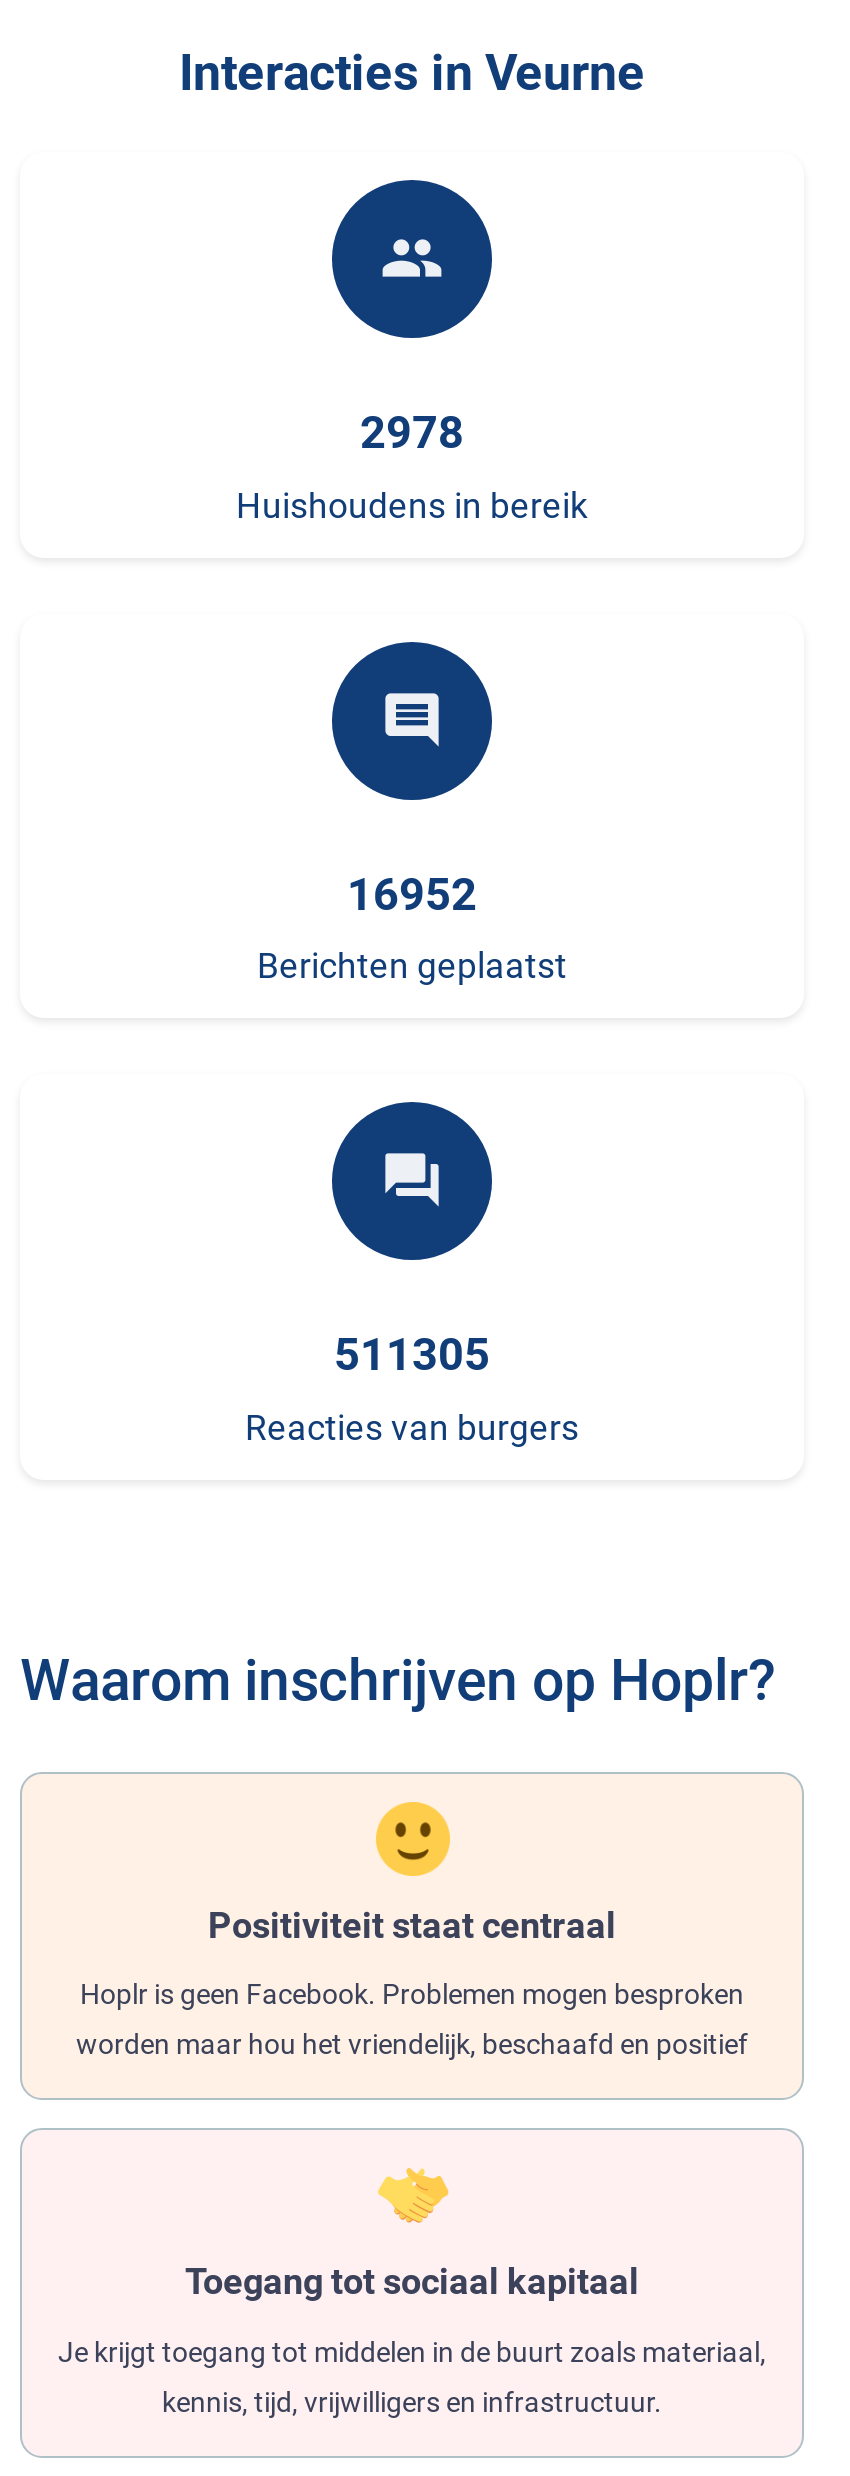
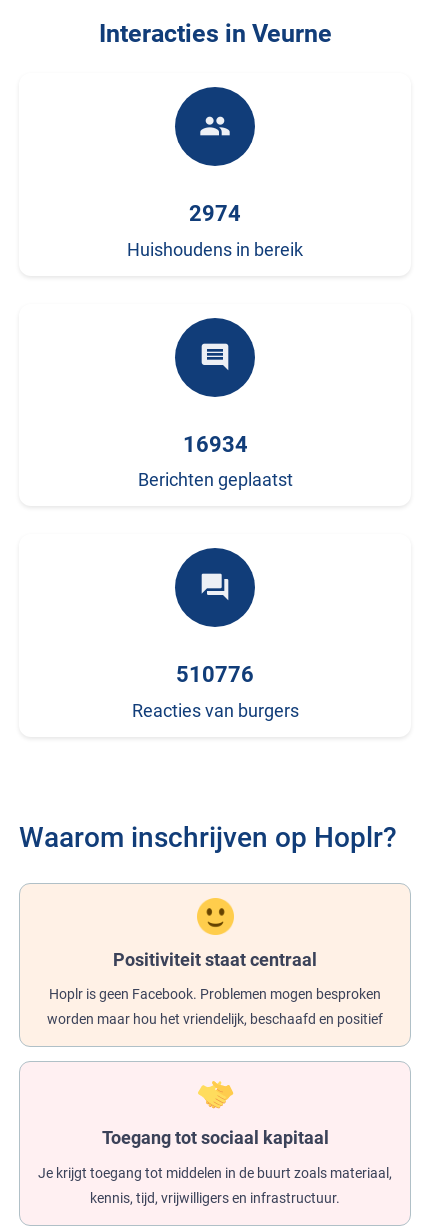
- 2978
+ 2974

- 16952
+ 16934

- 511305
+ 510776
